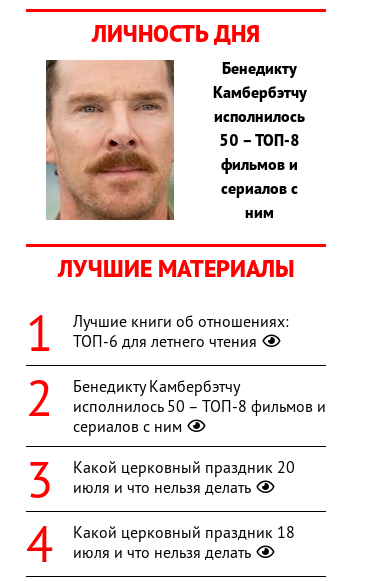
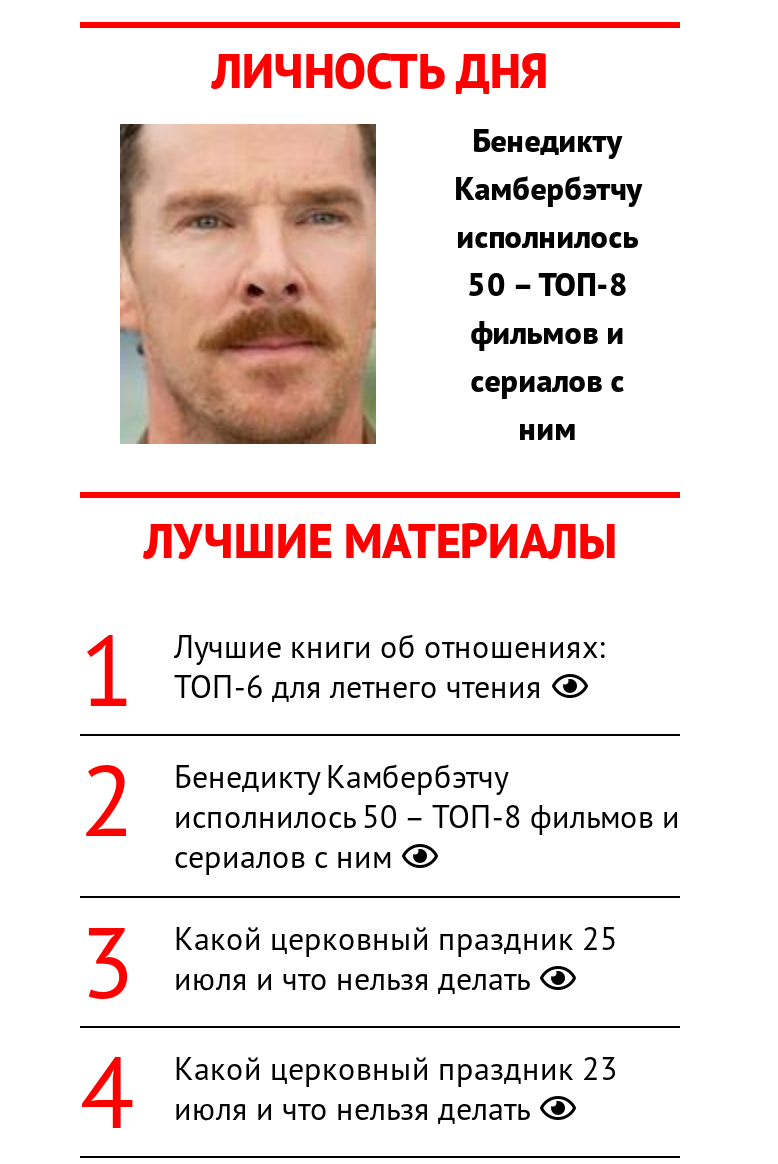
- Какой церковный праздник 20
+ Какой церковный праздник 25

- Какой церковный праздник 18
+ Какой церковный праздник 23
